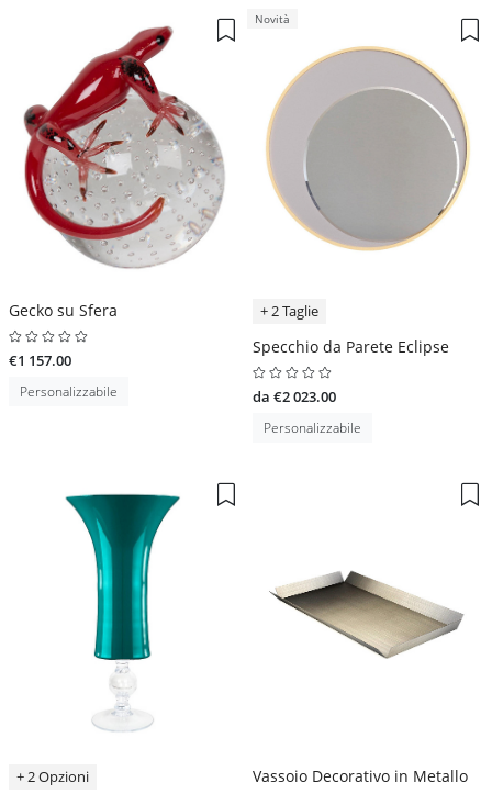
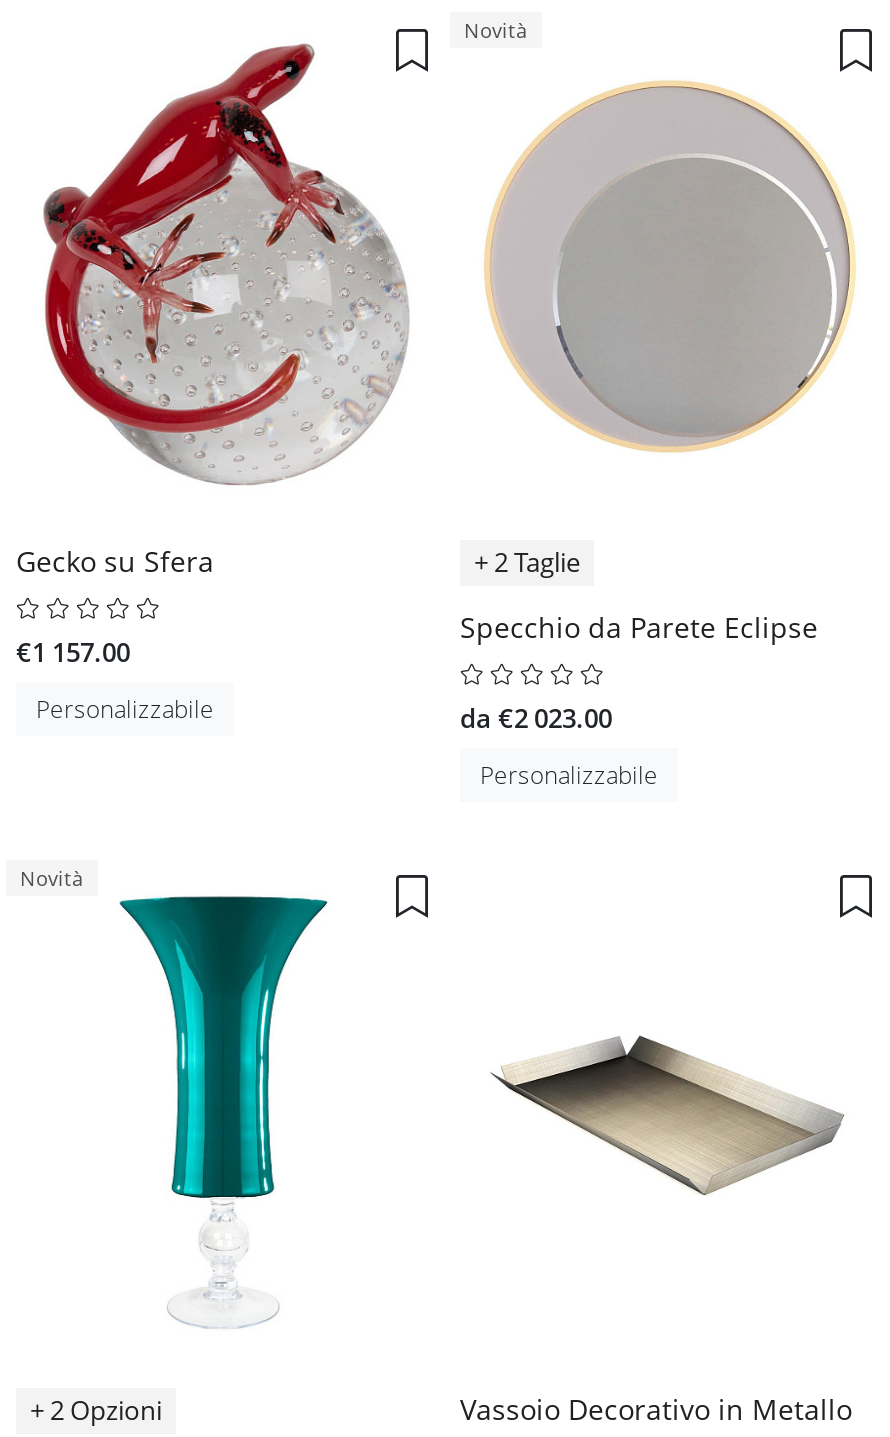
+ Novità
